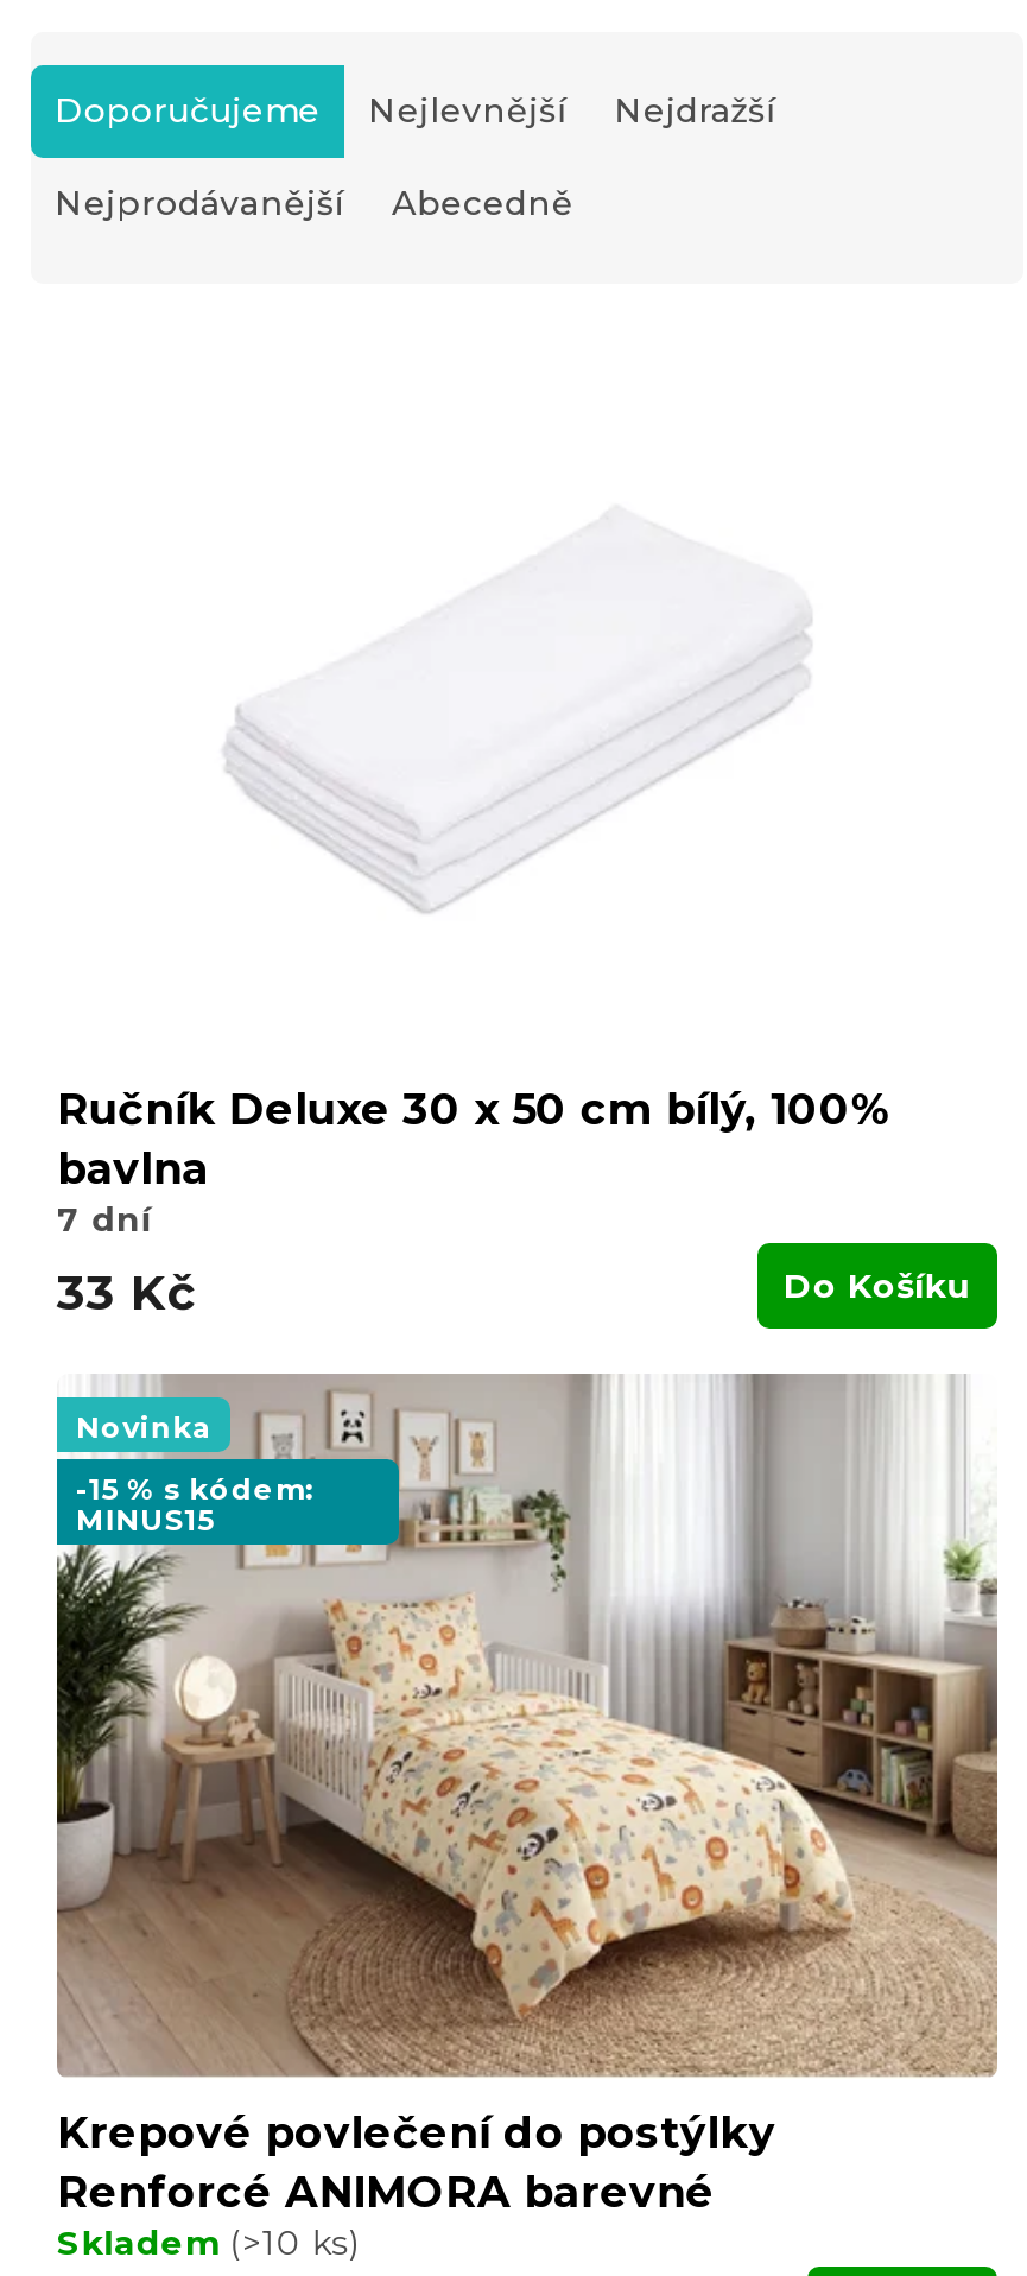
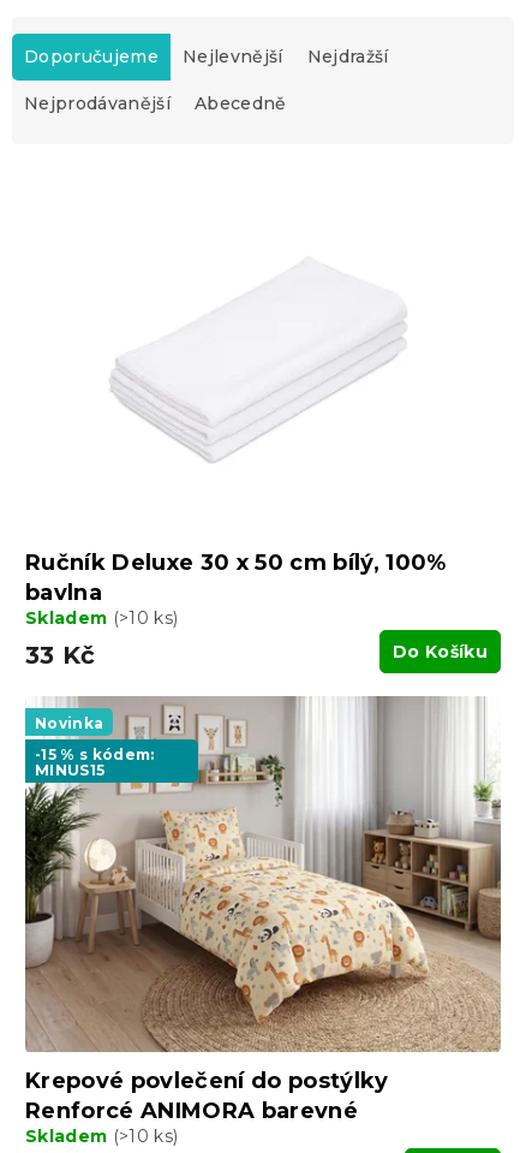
- 7 dní
+ Skladem (>10 ks)
